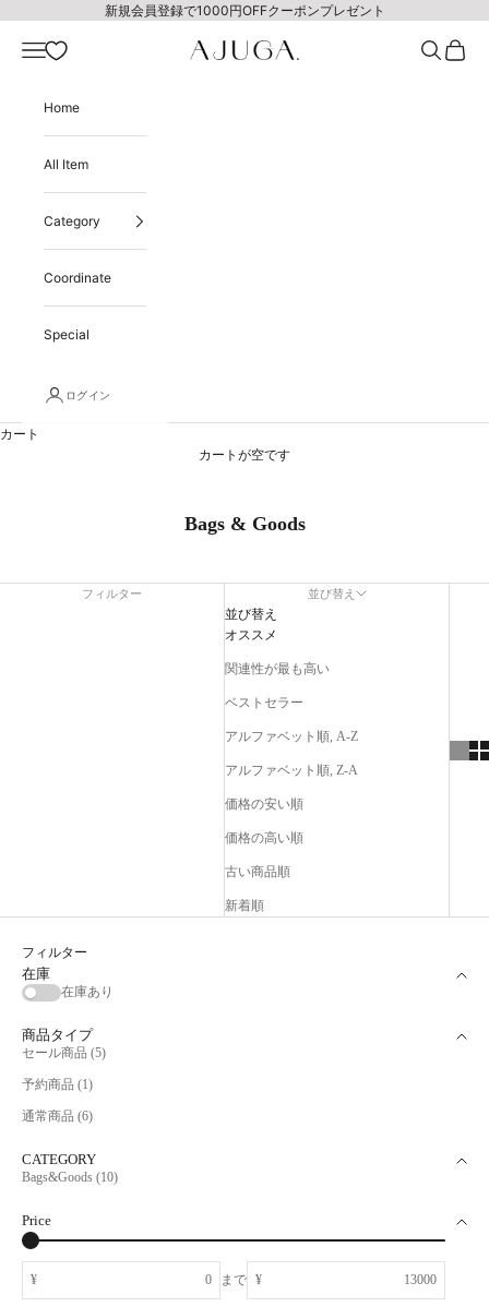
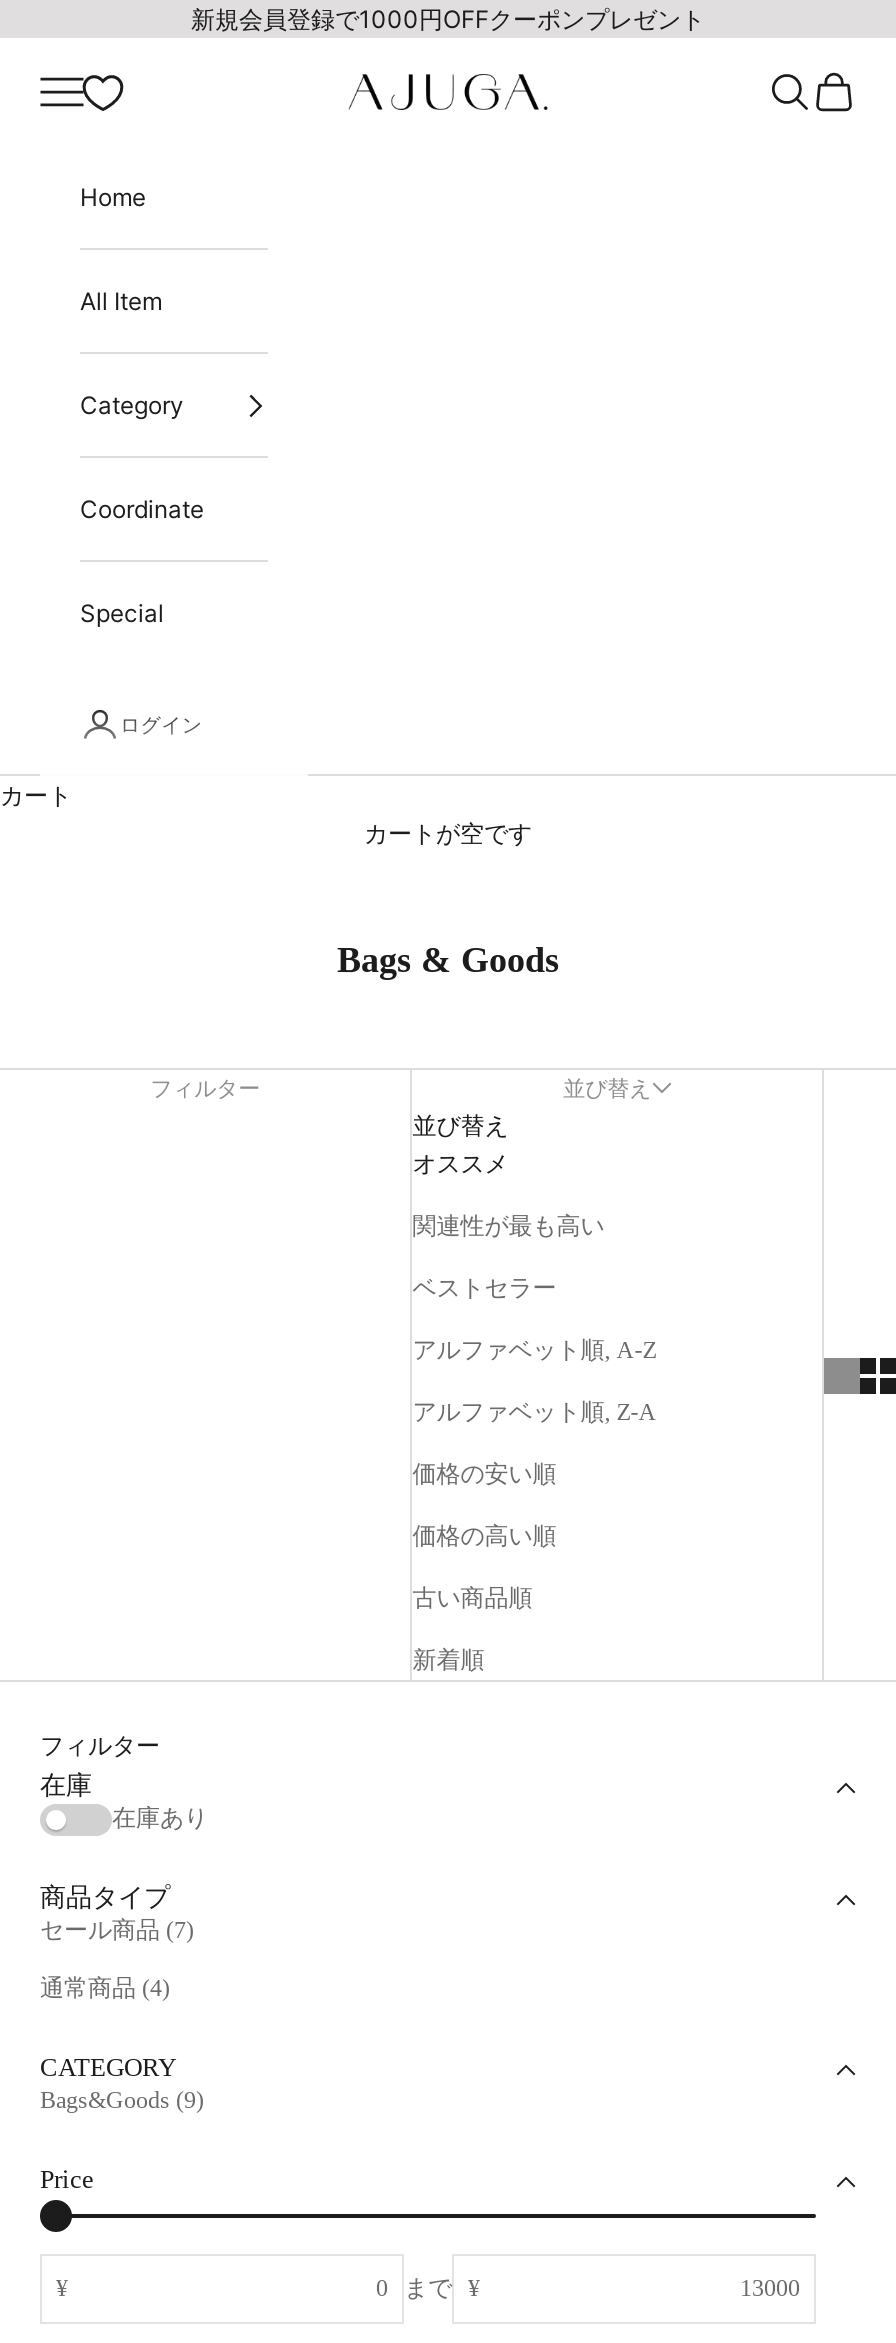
- セール商品 (5)
- 予約商品 (1)
- 通常商品 (6)
+ セール商品 (7)
+ 通常商品 (4)

- Bags&Goods (10)
+ Bags&Goods (9)
